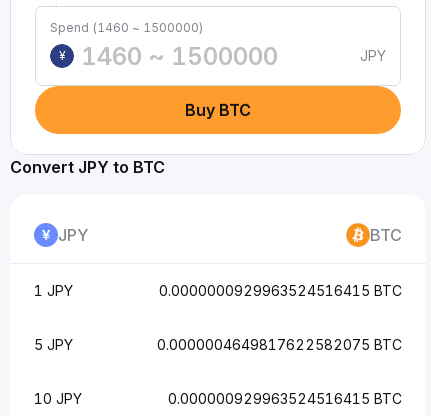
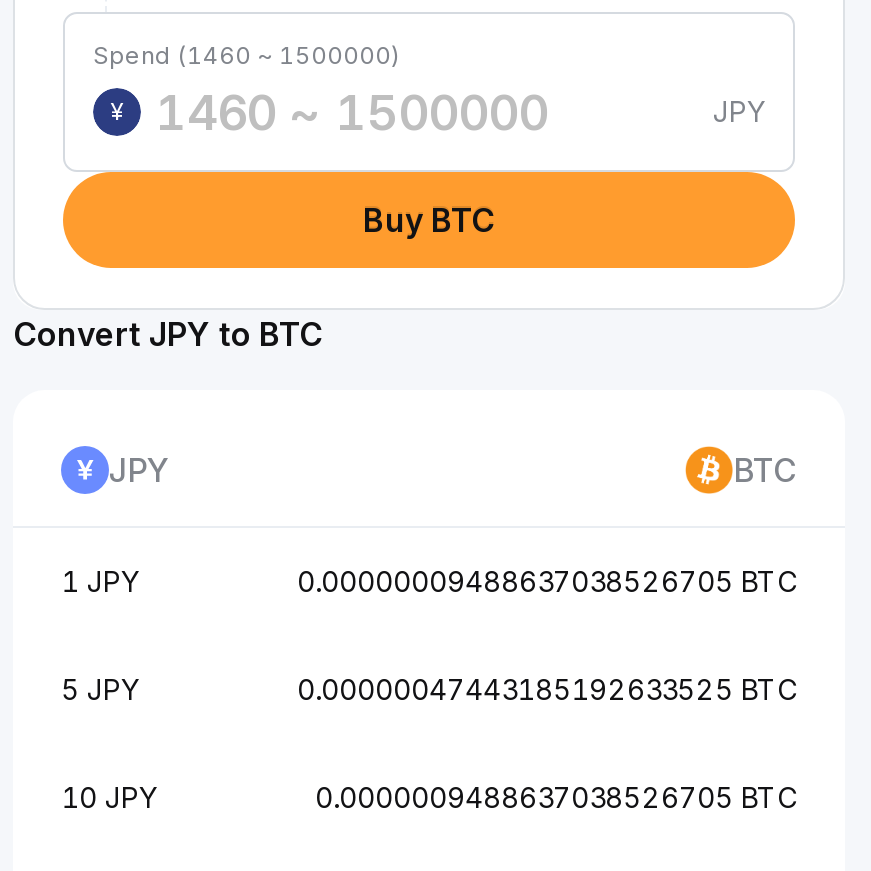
- 0.0000000929963524516415 BTC
+ 0.00000009488637038526705 BTC

- 0.0000004649817622582075 BTC
+ 0.00000047443185192633525 BTC

- 0.000000929963524516415 BTC
+ 0.0000009488637038526705 BTC
